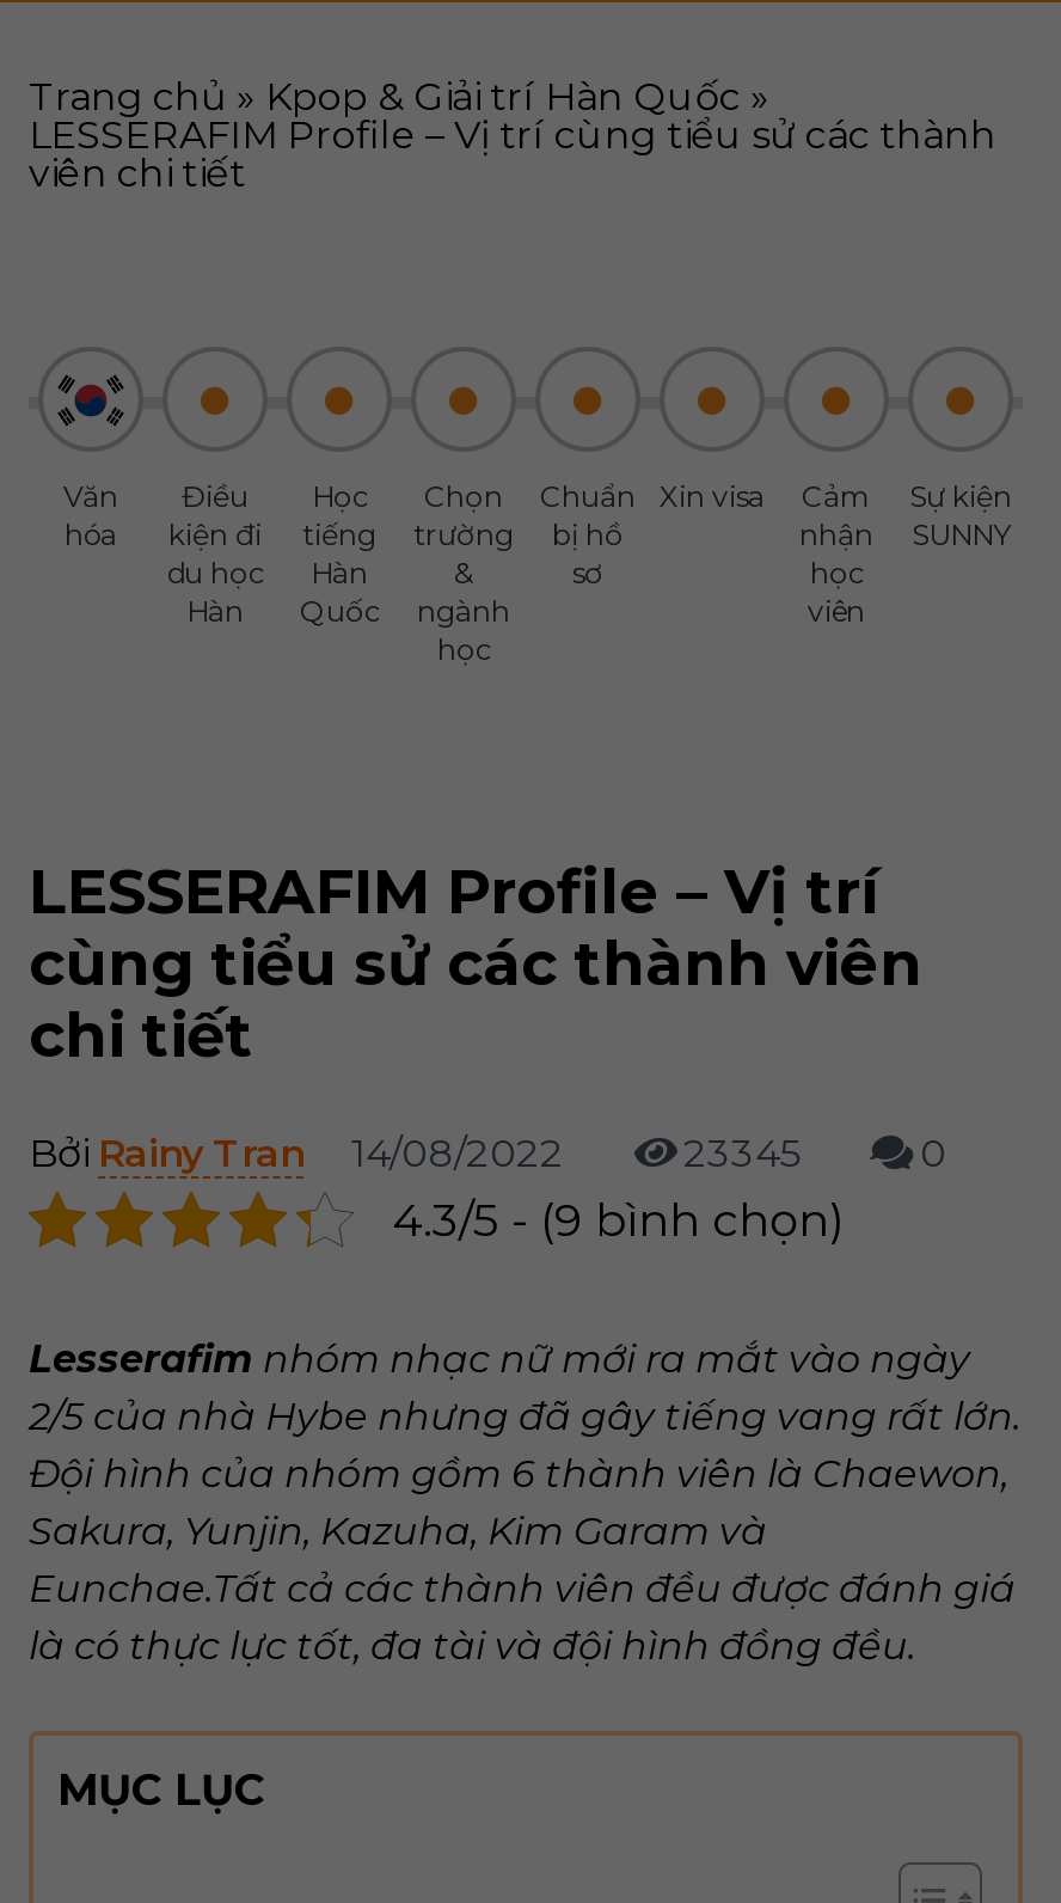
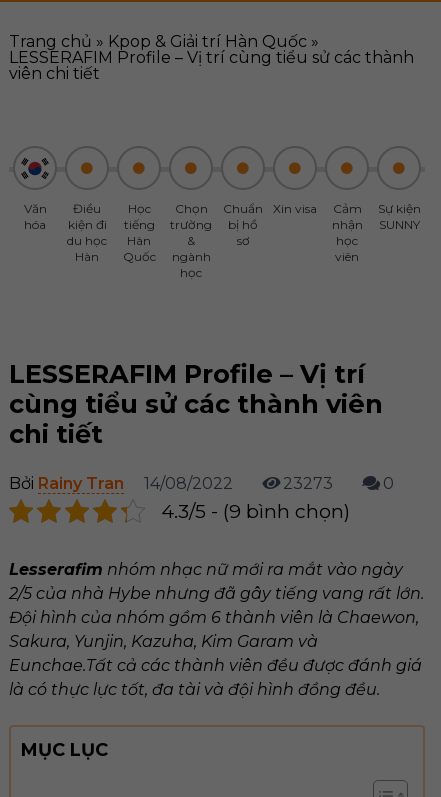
- 23345
+ 23273
